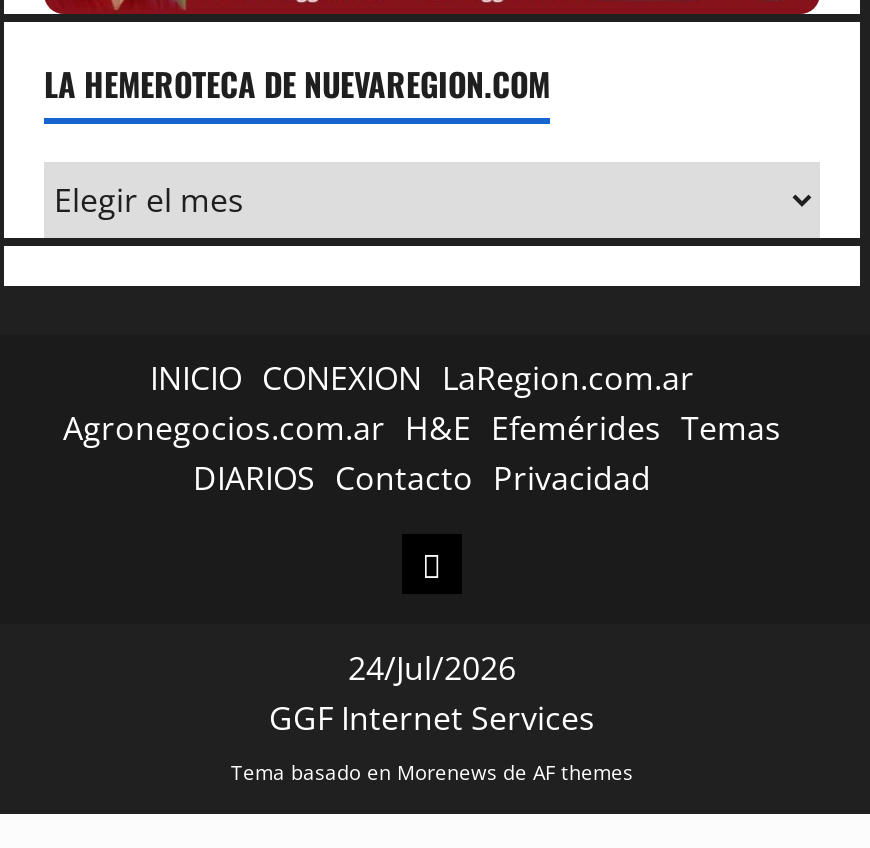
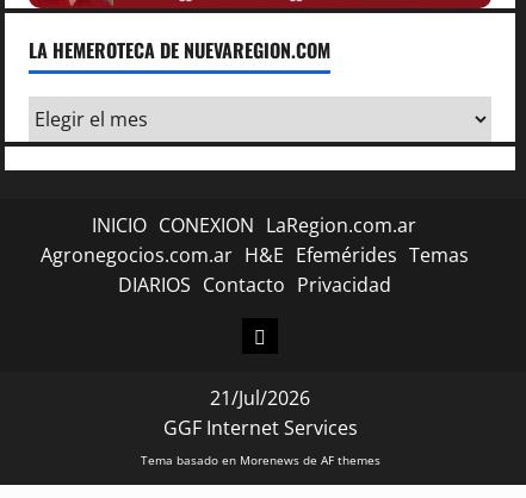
- 24/Jul/2026
+ 21/Jul/2026
